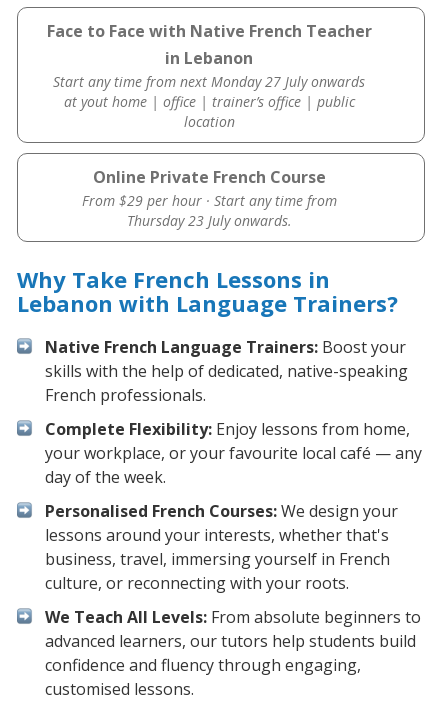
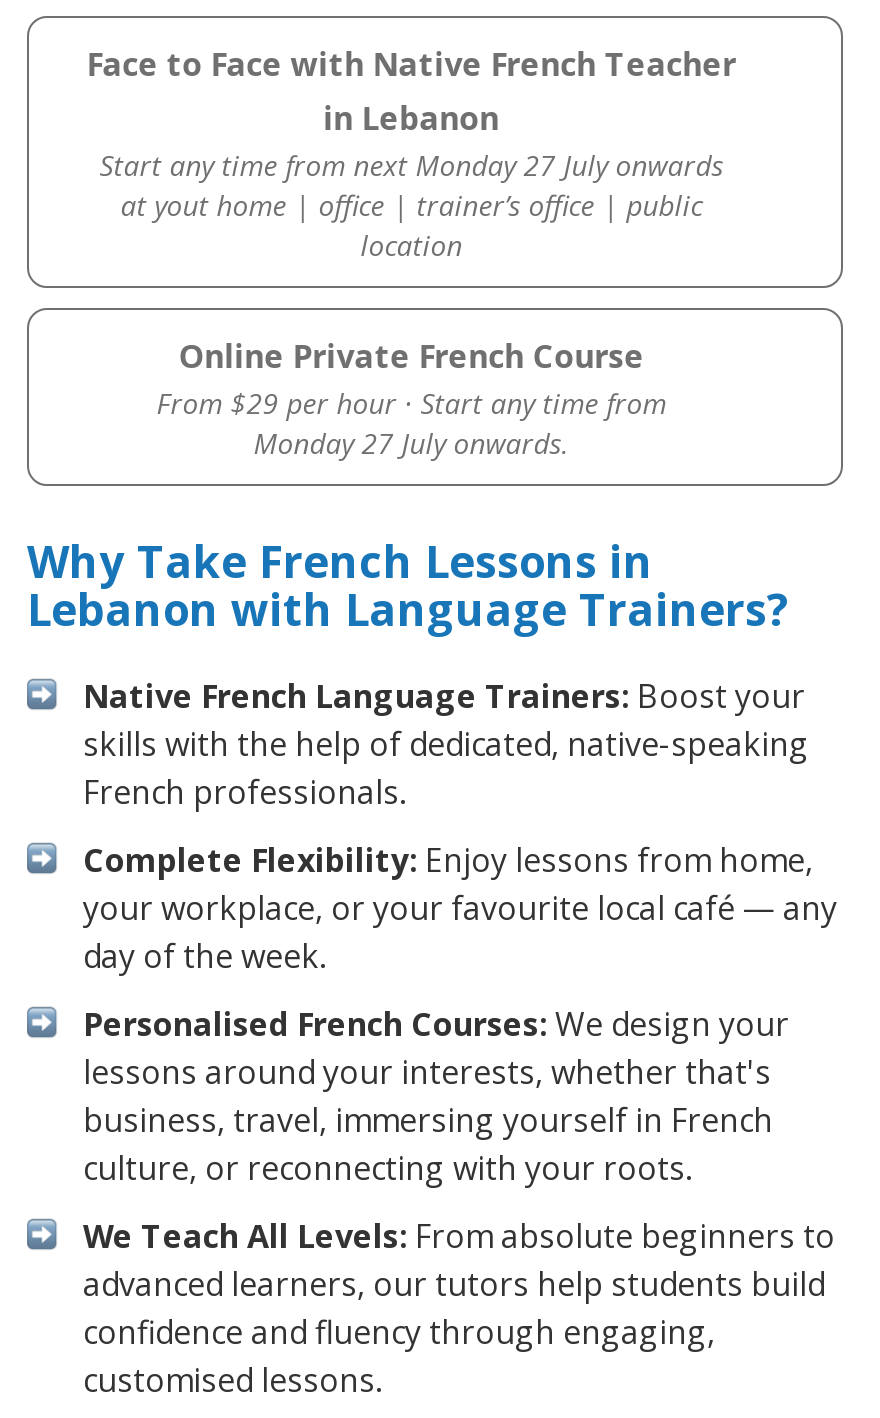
- Thursday 23 July onwards.
+ Monday 27 July onwards.
